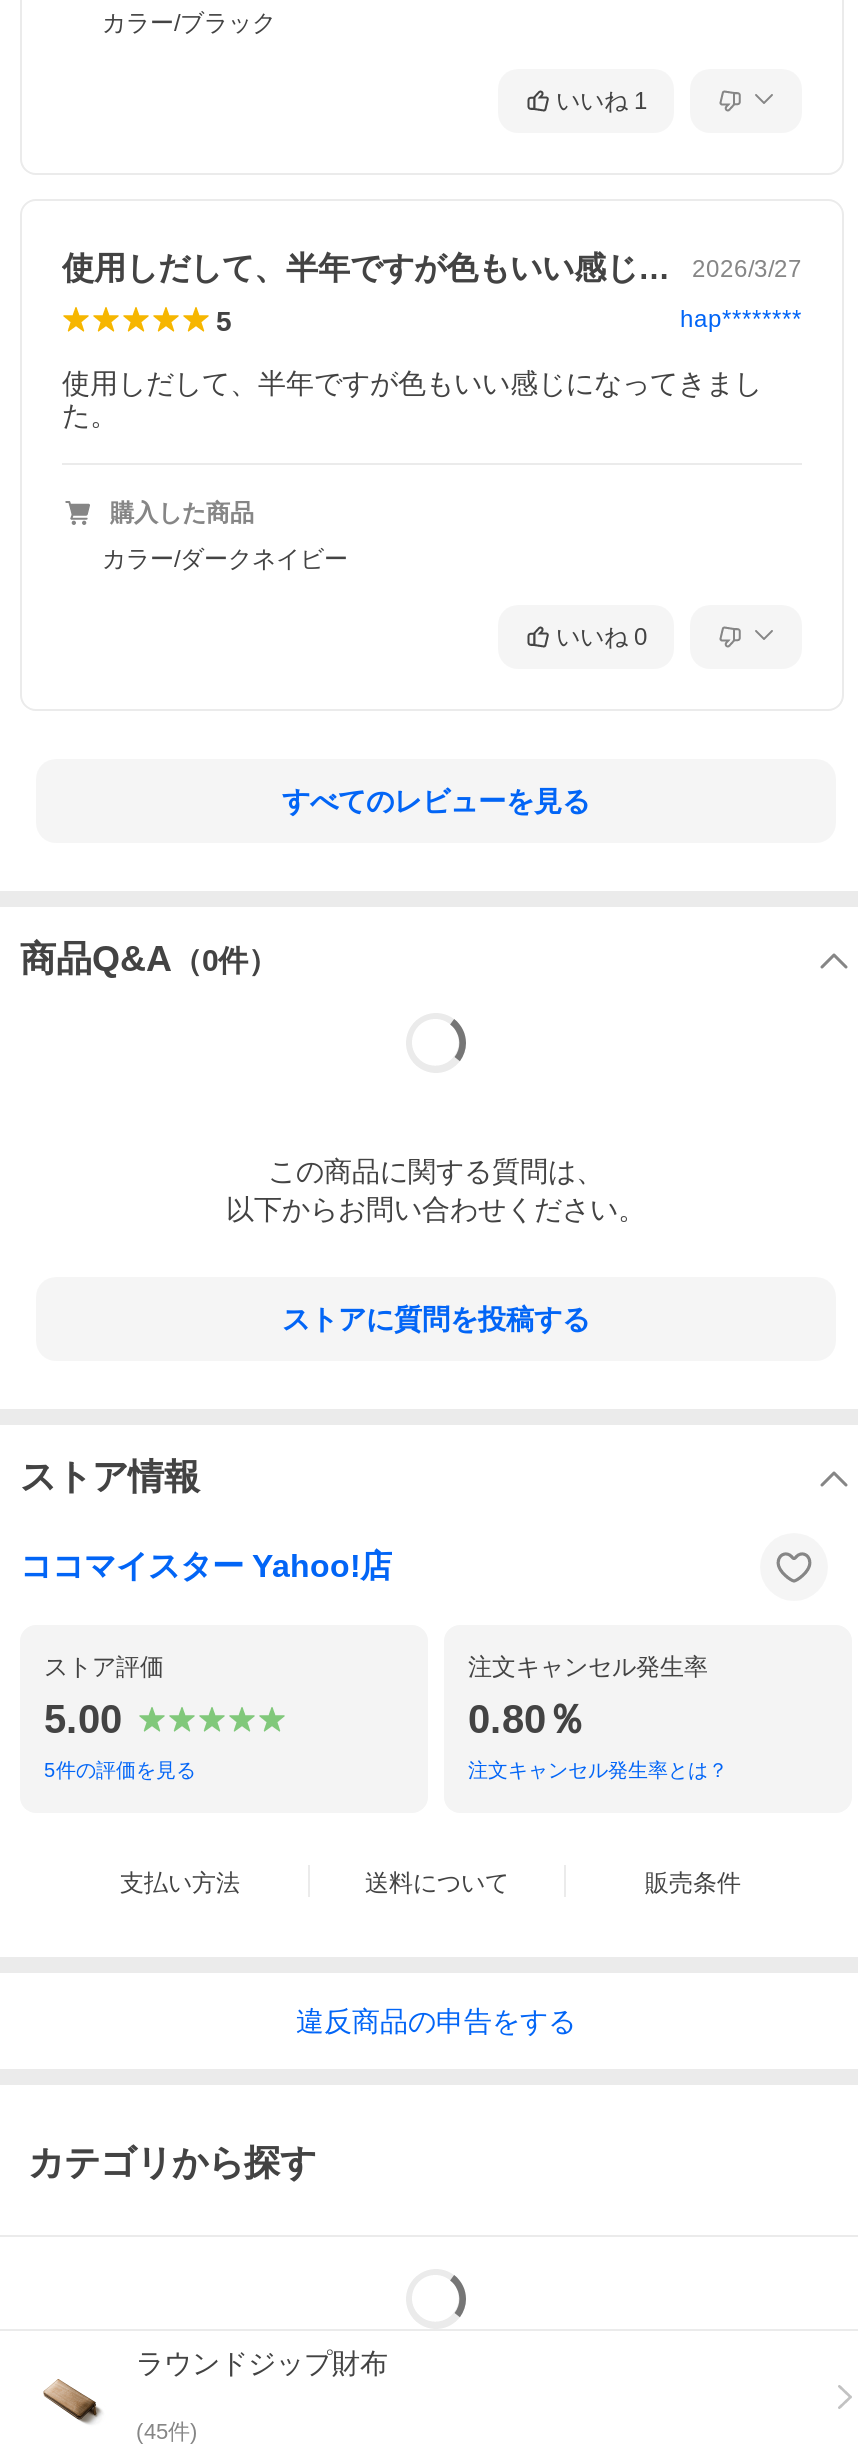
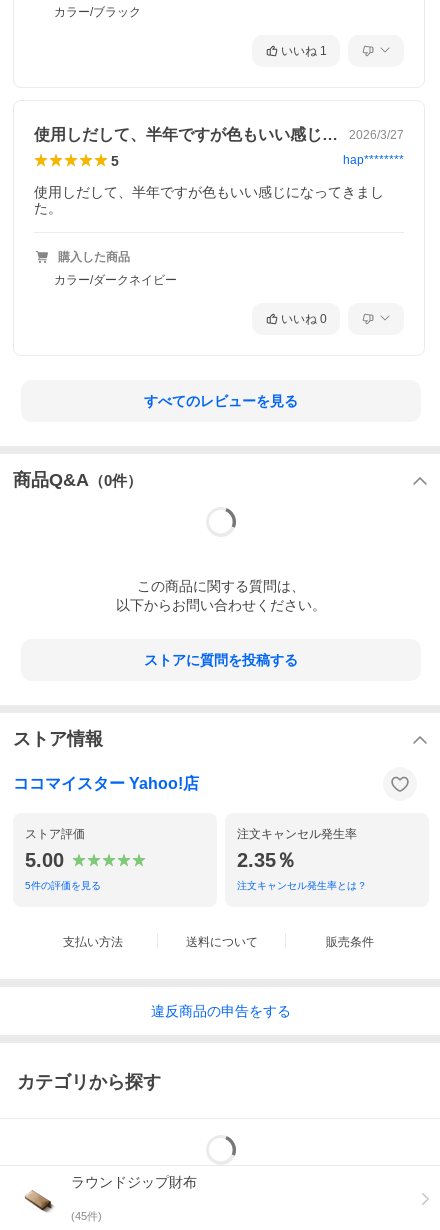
- 0.80％
+ 2.35％
